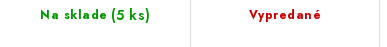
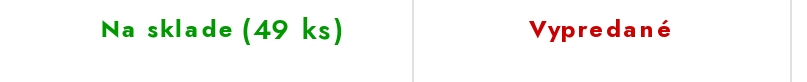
- Na sklade (5 ks)
+ Na sklade (49 ks)
